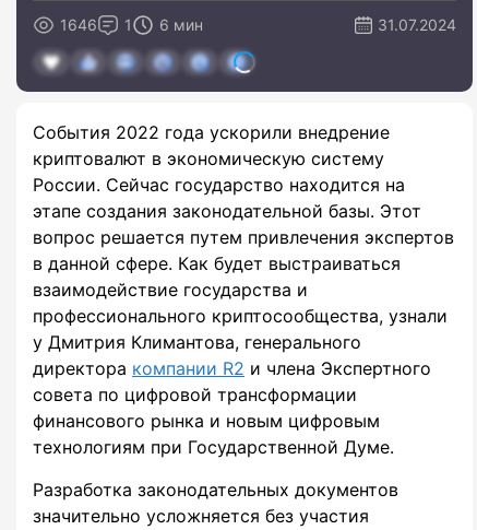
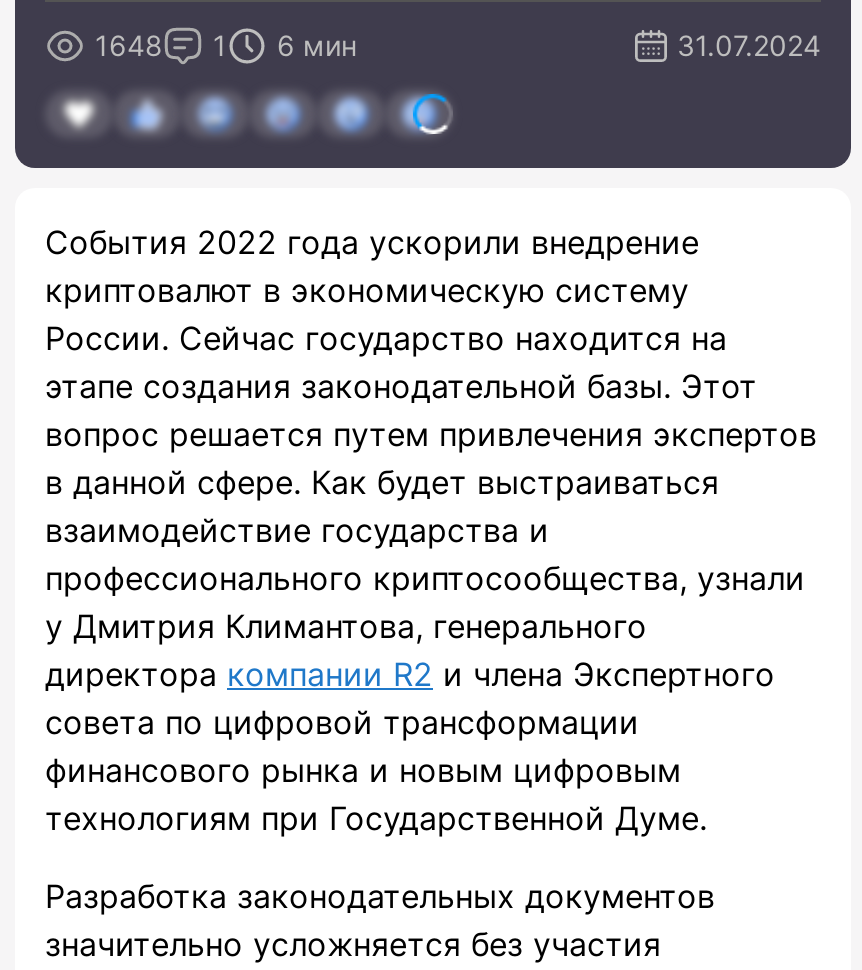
- 1646 1 6 мин
+ 1648 1 6 мин
